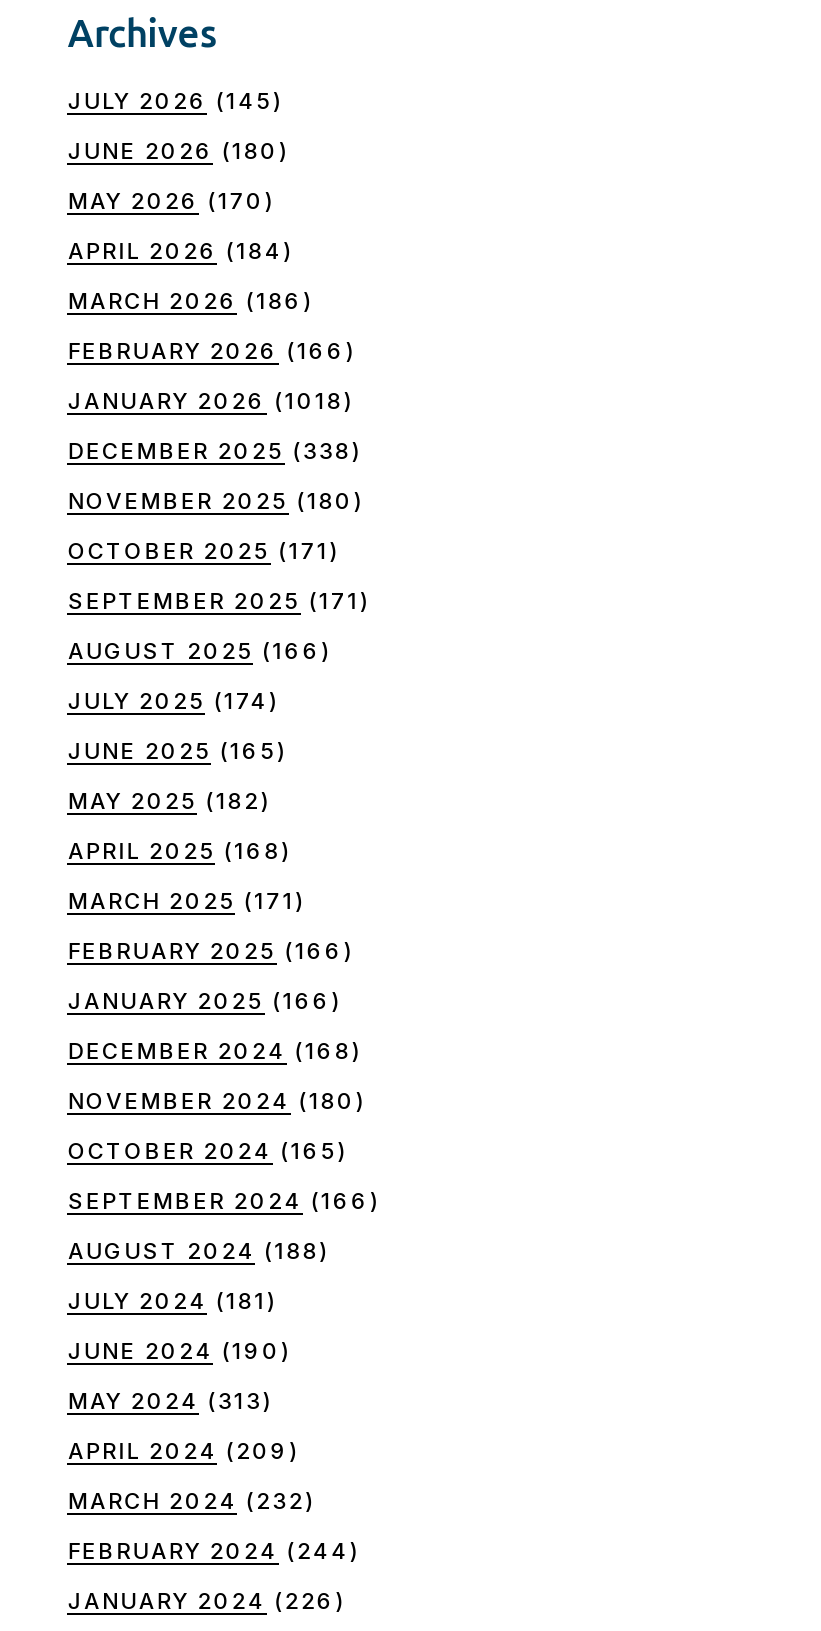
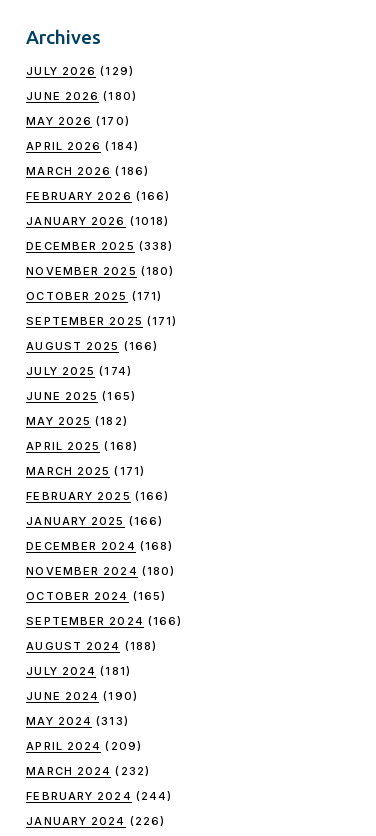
- JULY 2026 (145)
+ JULY 2026 (129)
